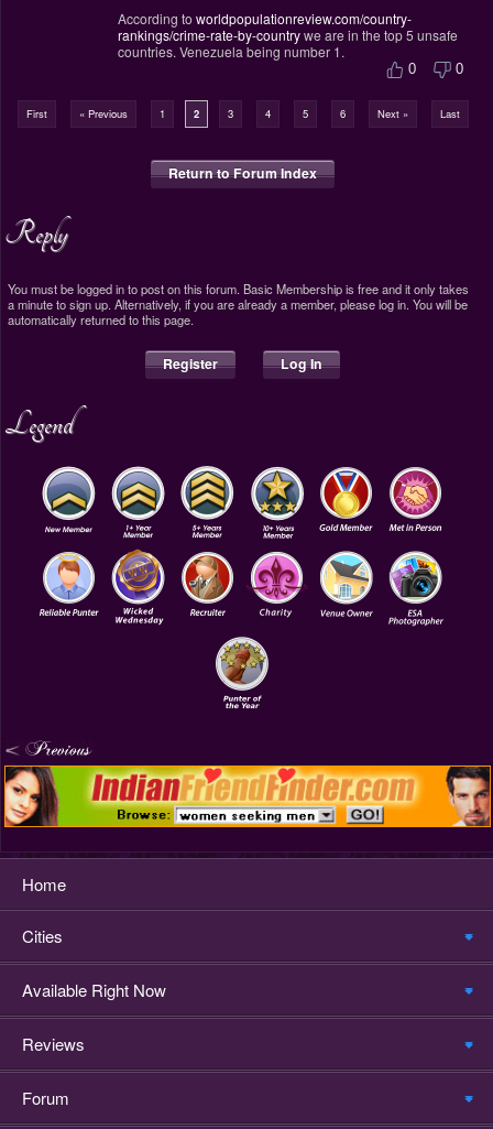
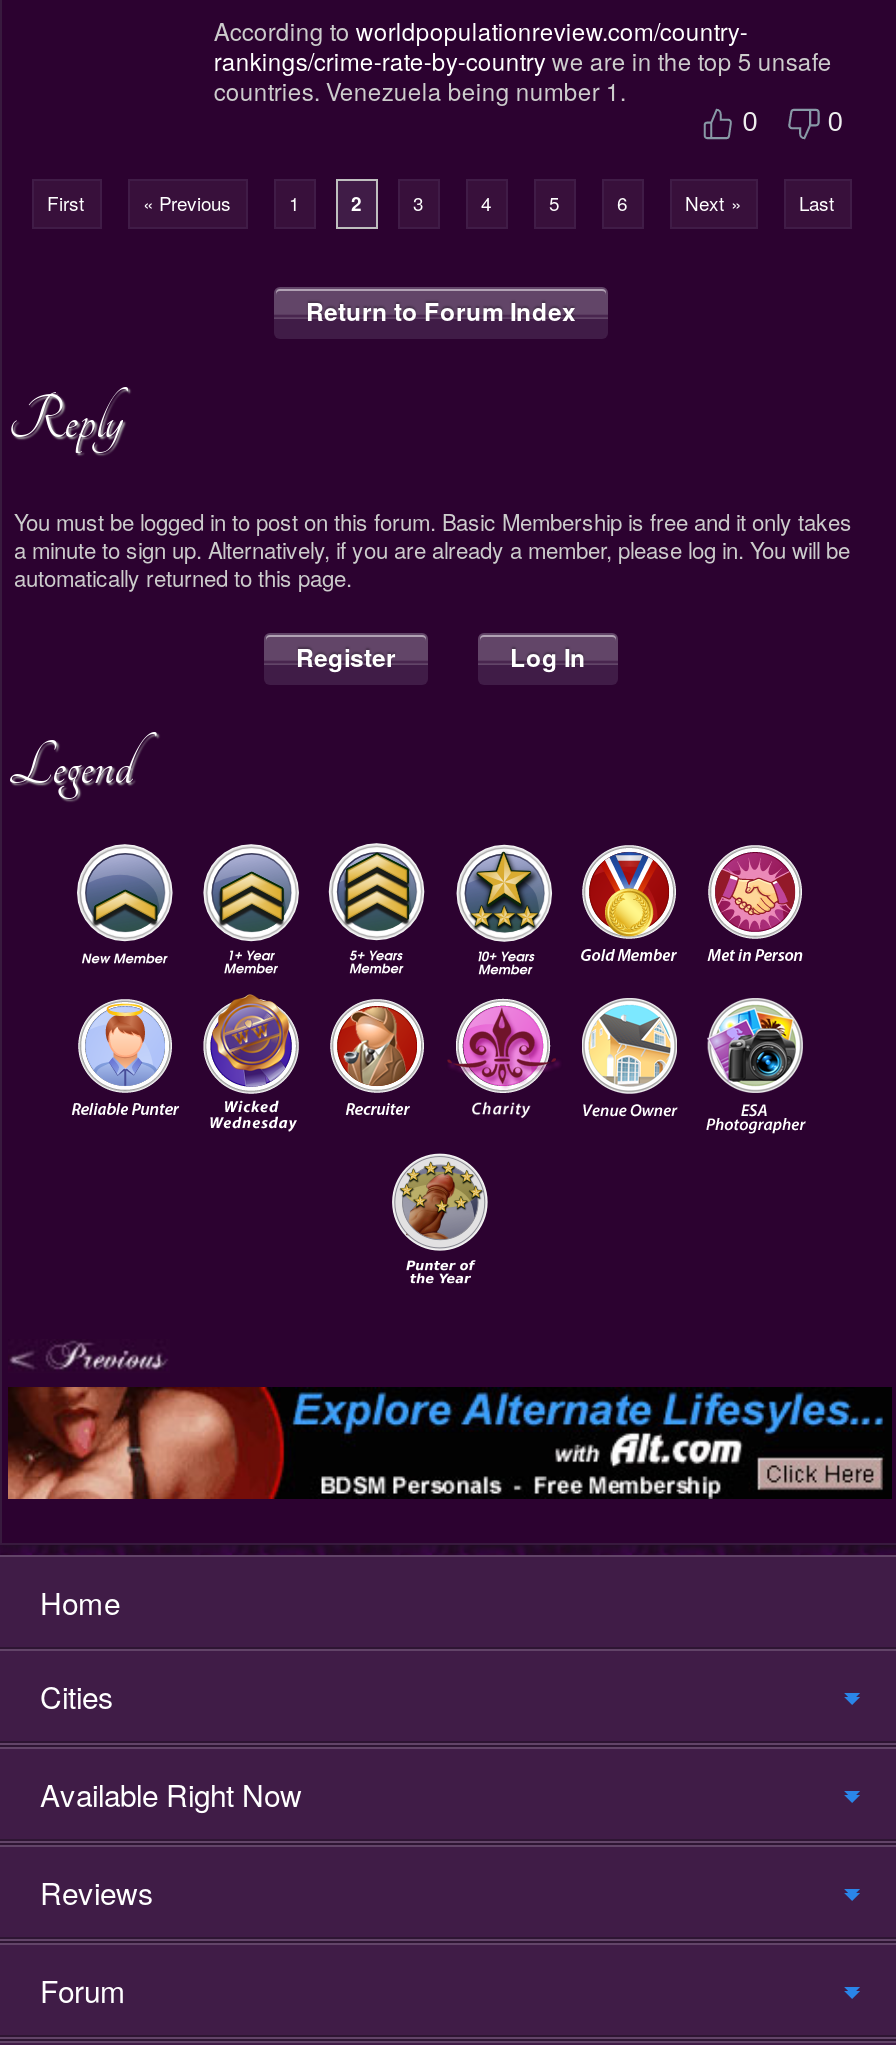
- [image]
+ [image]
